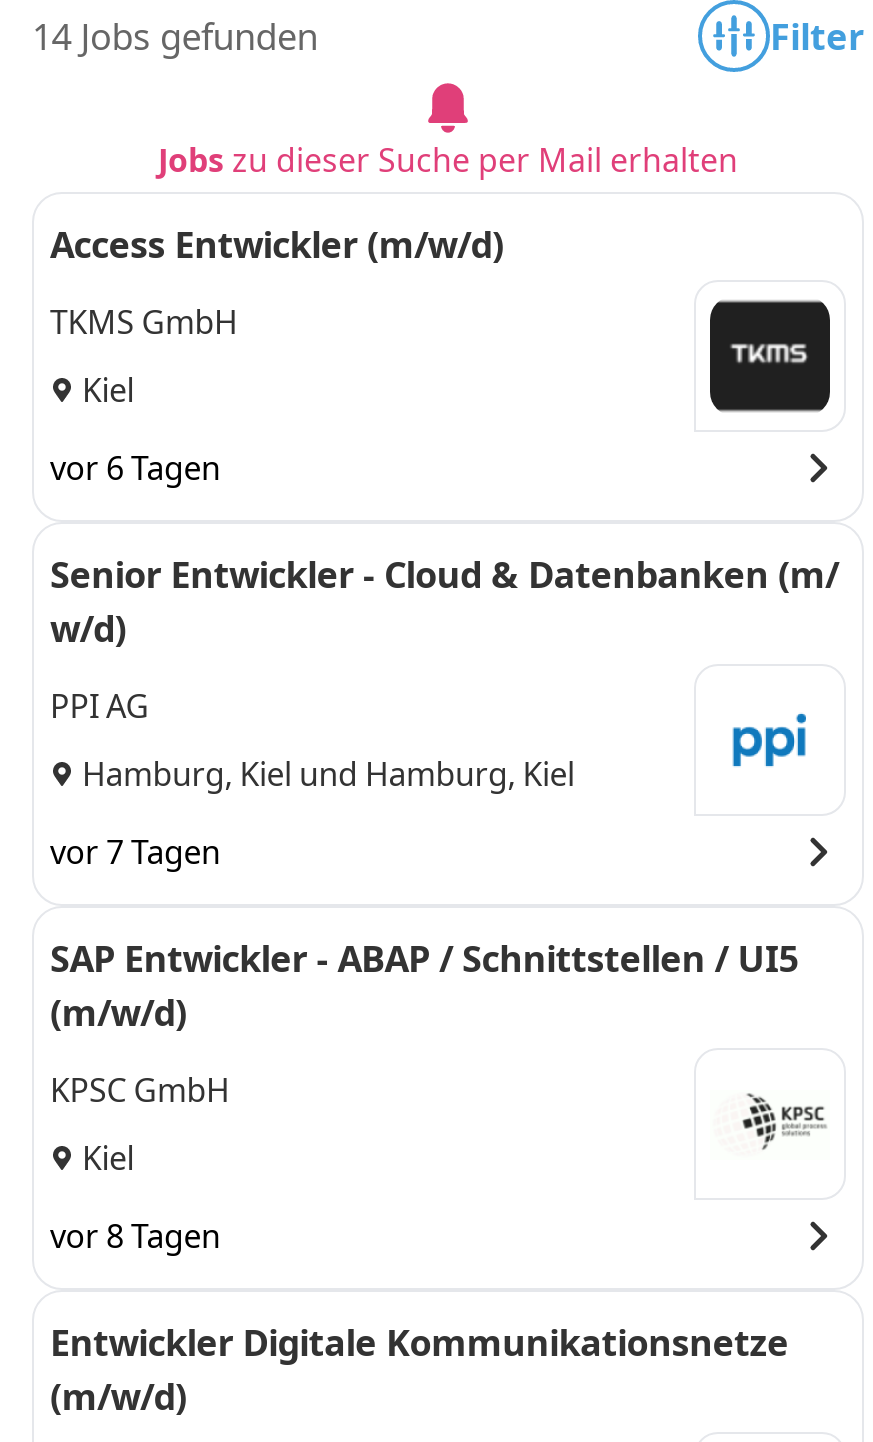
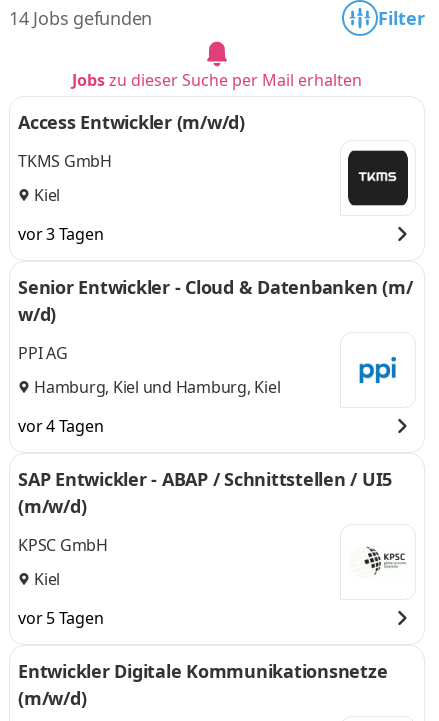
- vor 6 Tagen
+ vor 3 Tagen

- vor 7 Tagen
+ vor 4 Tagen

- vor 8 Tagen
+ vor 5 Tagen
